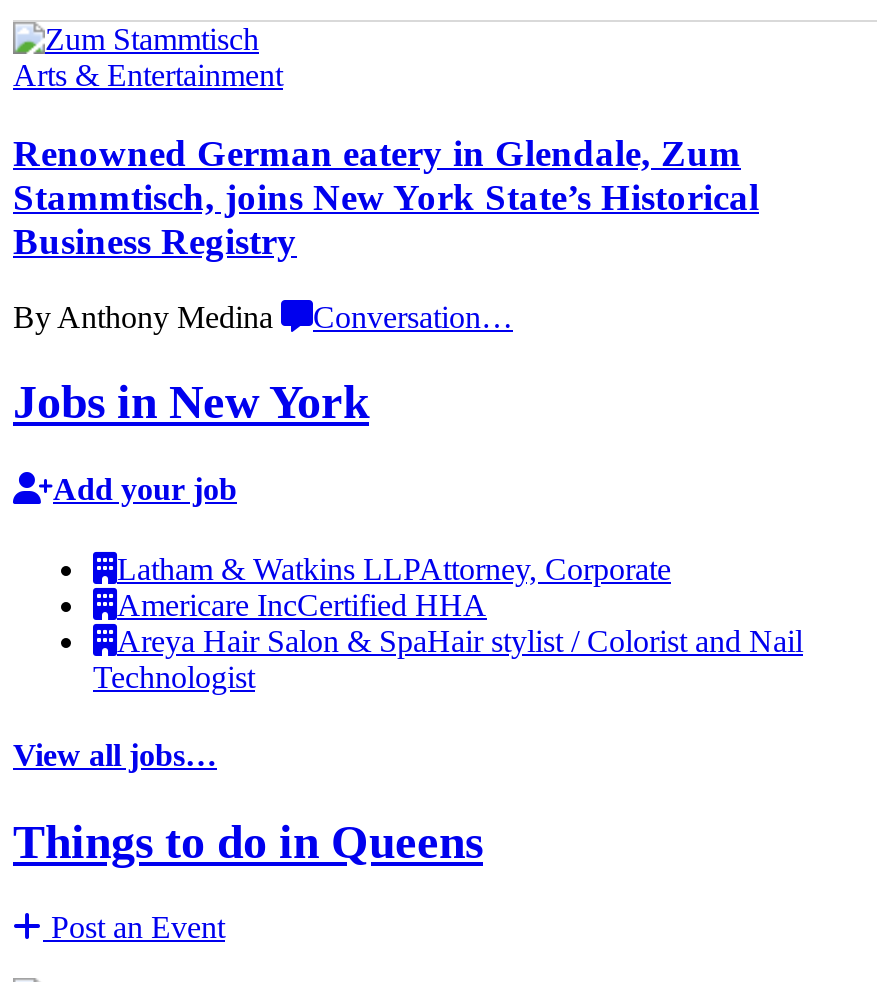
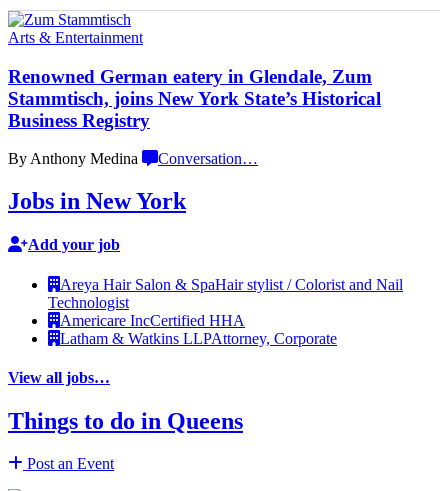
moved down: Americare IncCertified HHA | Latham & Watkins LLPAttorney, Corporate

moved up: Areya Hair Salon & SpaHair stylist / Colorist and Nail | Technologist
